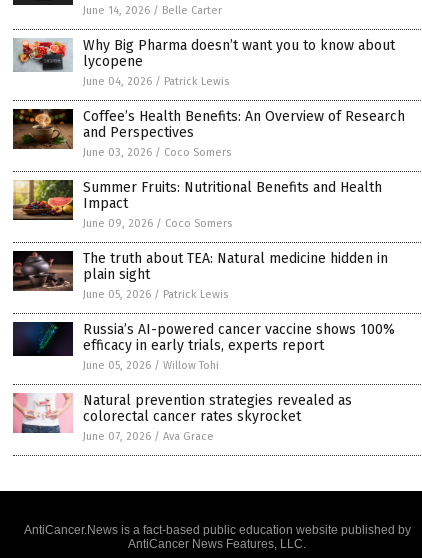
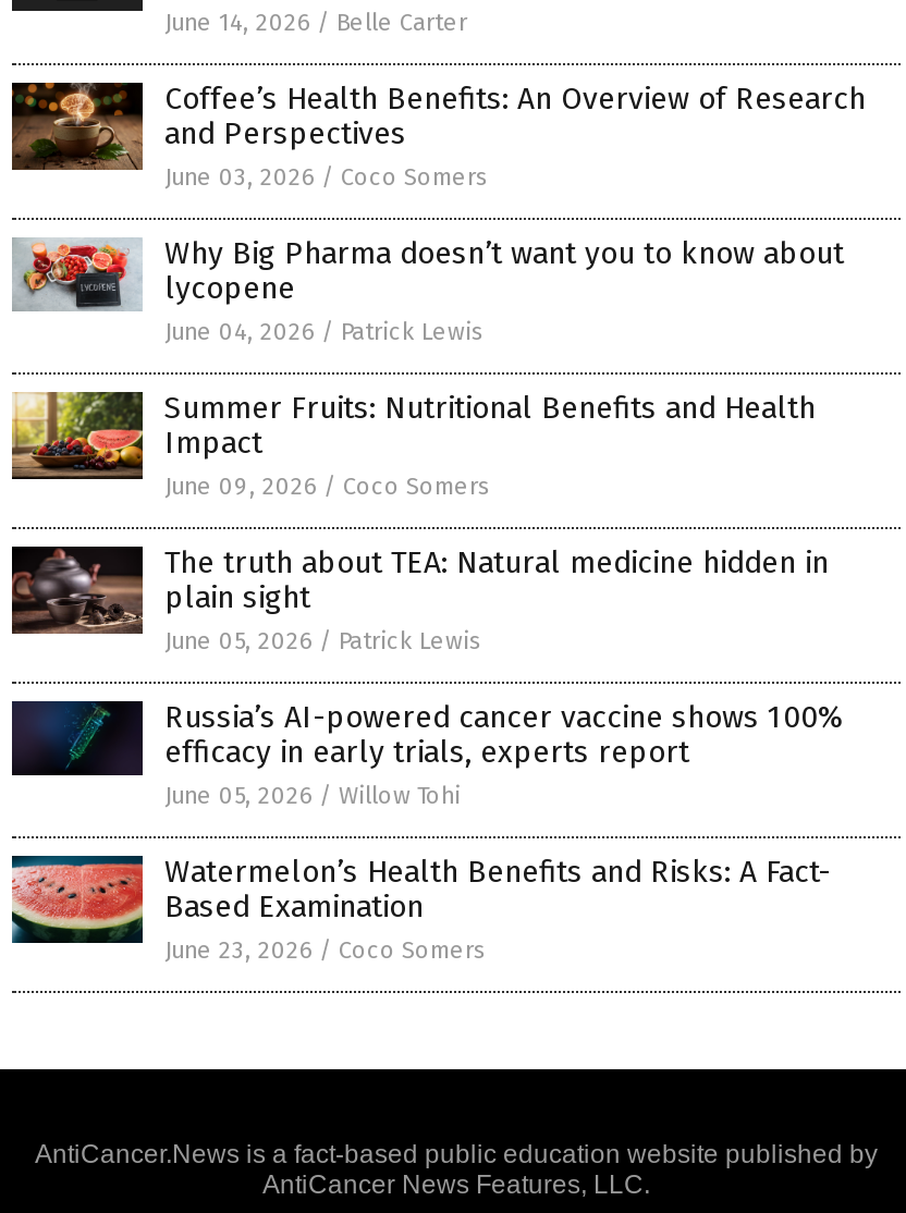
moved down: [image] | Why Big Pharma doesn’t want you to know about | lycopene | June 04, 2026 / Patrick Lewis

moved up: [image] | Coffee’s Health Benefits: An Overview of Research | and Perspectives | June 03, 2026 / Coco Somers

- [image]
- Natural prevention strategies revealed as
- colorectal cancer rates skyrocket
- June 07, 2026 / Ava Grace
+ [image]
+ Watermelon’s Health Benefits and Risks: A Fact-
+ Based Examination
+ June 23, 2026 / Coco Somers
